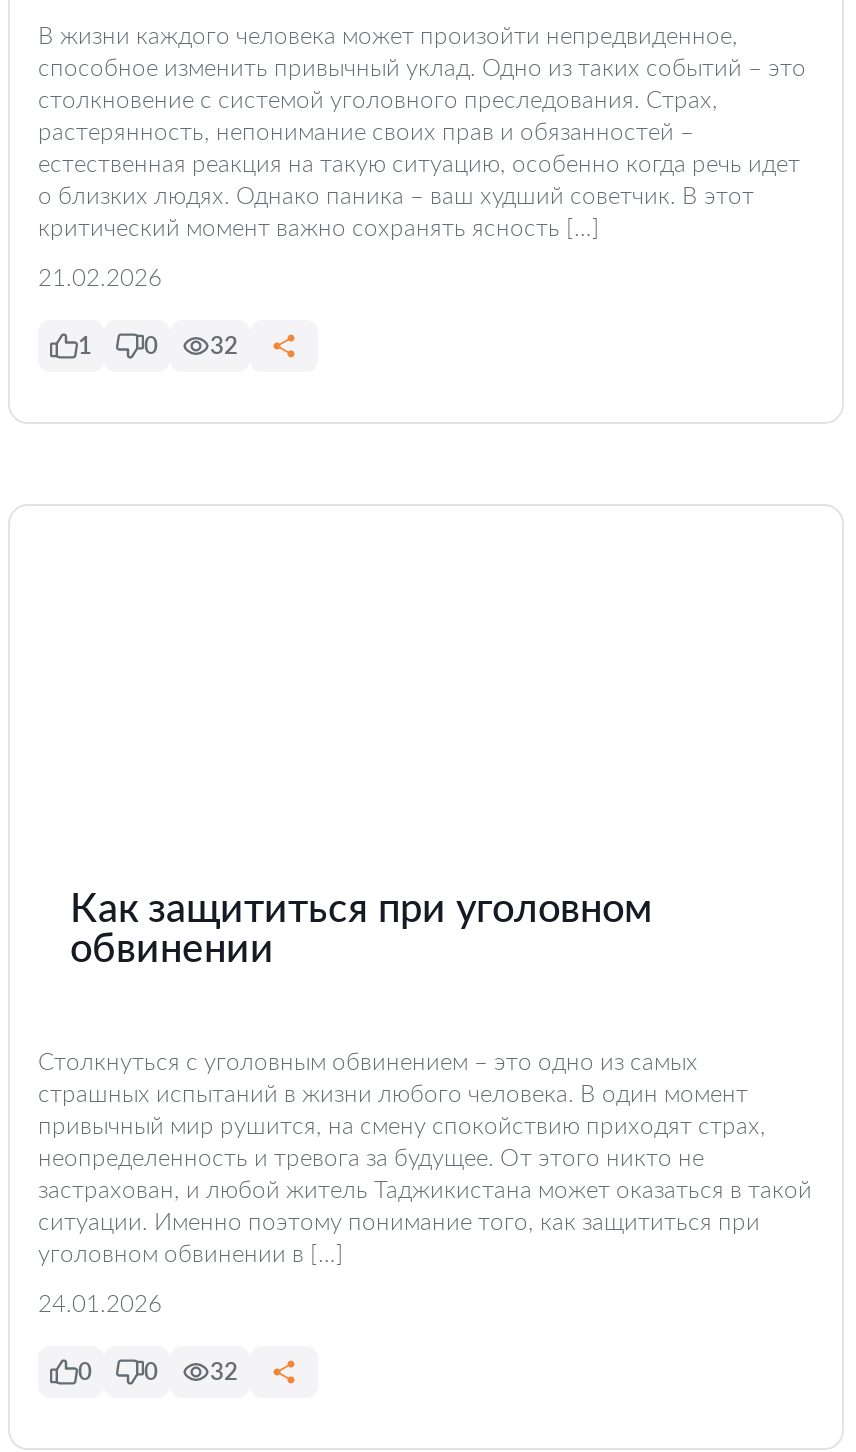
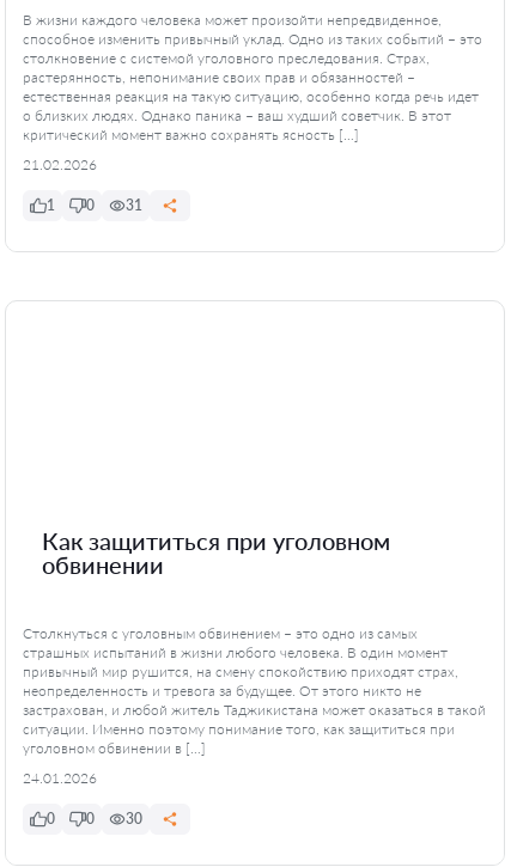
- 32
+ 31

- 32
+ 30
